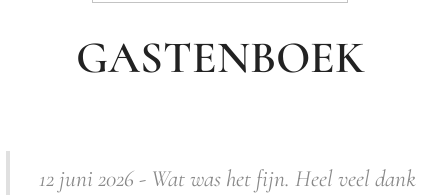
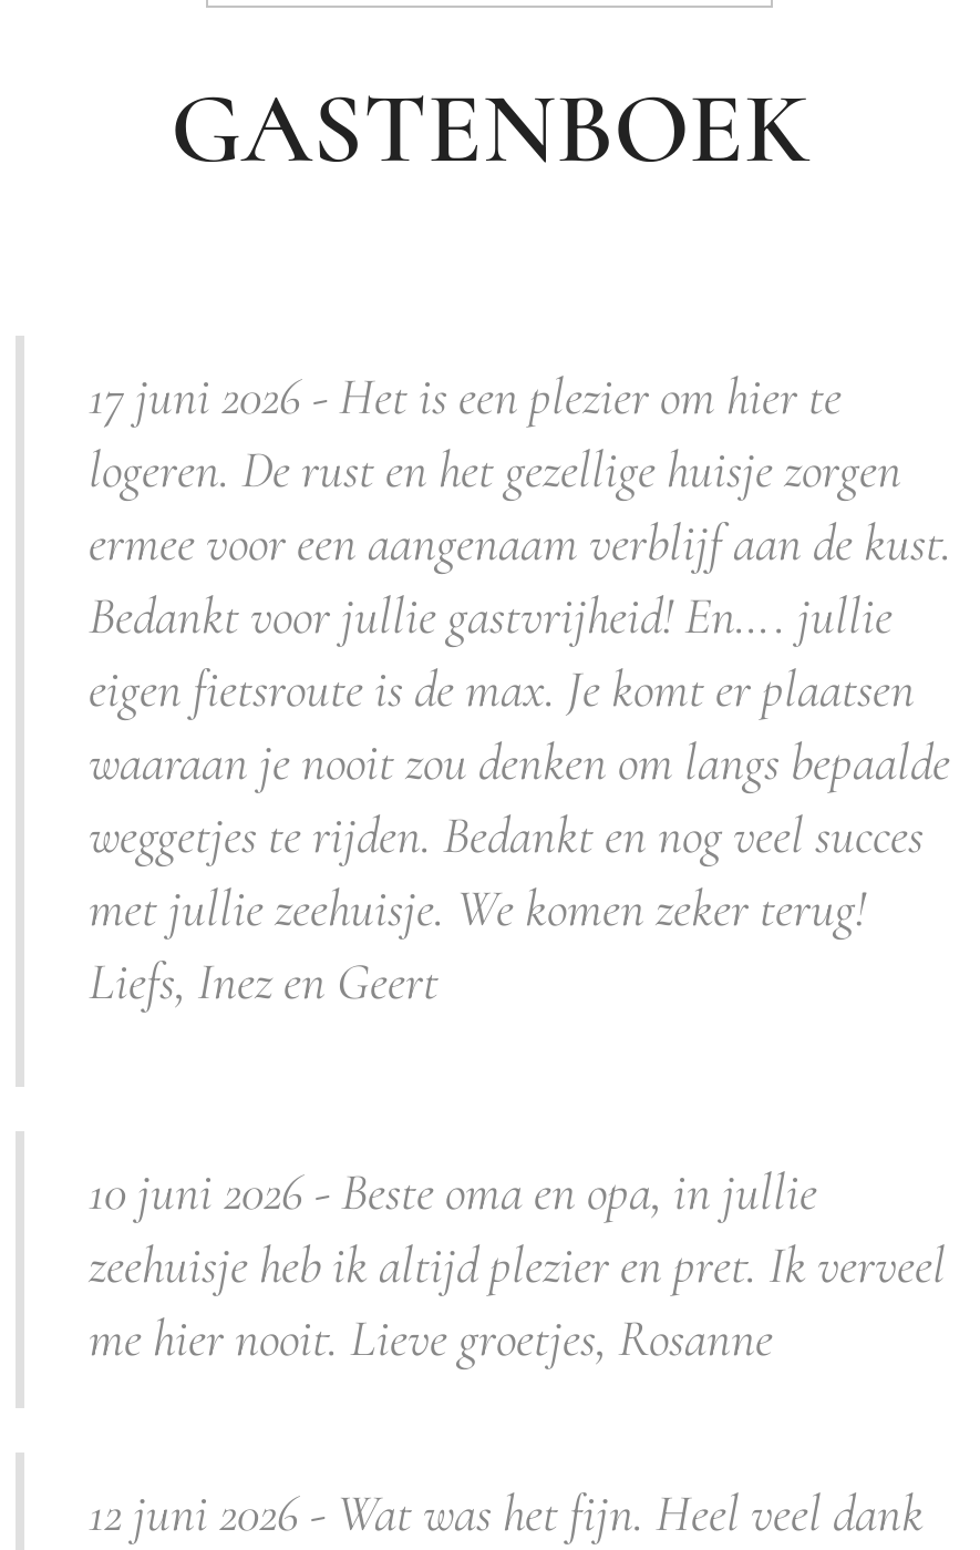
+ 17 juni 2026 - Het is een plezier om hier te
+ logeren. De rust en het gezellige huisje zorgen
+ ermee voor een aangenaam verblijf aan de kust.
+ Bedankt voor jullie gastvrijheid! En…. jullie
+ eigen fietsroute is de max. Je komt er plaatsen
+ waaraan je nooit zou denken om langs bepaalde
+ weggetjes te rijden. Bedankt en nog veel succes
+ met jullie zeehuisje. We komen zeker terug!
+ Liefs, Inez en Geert
+ 10 juni 2026 - Beste oma en opa, in jullie
+ zeehuisje heb ik altijd plezier en pret. Ik verveel
+ me hier nooit. Lieve groetjes, Rosanne
